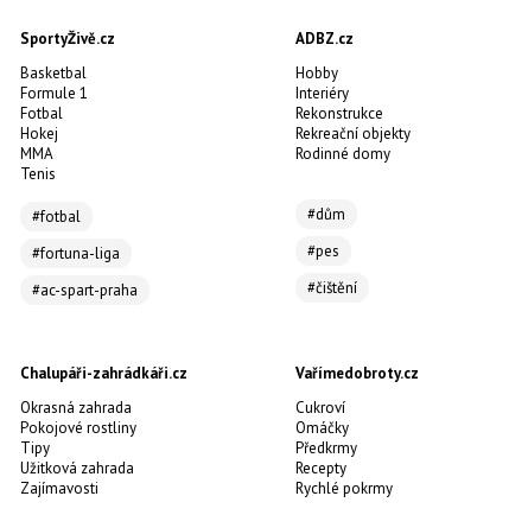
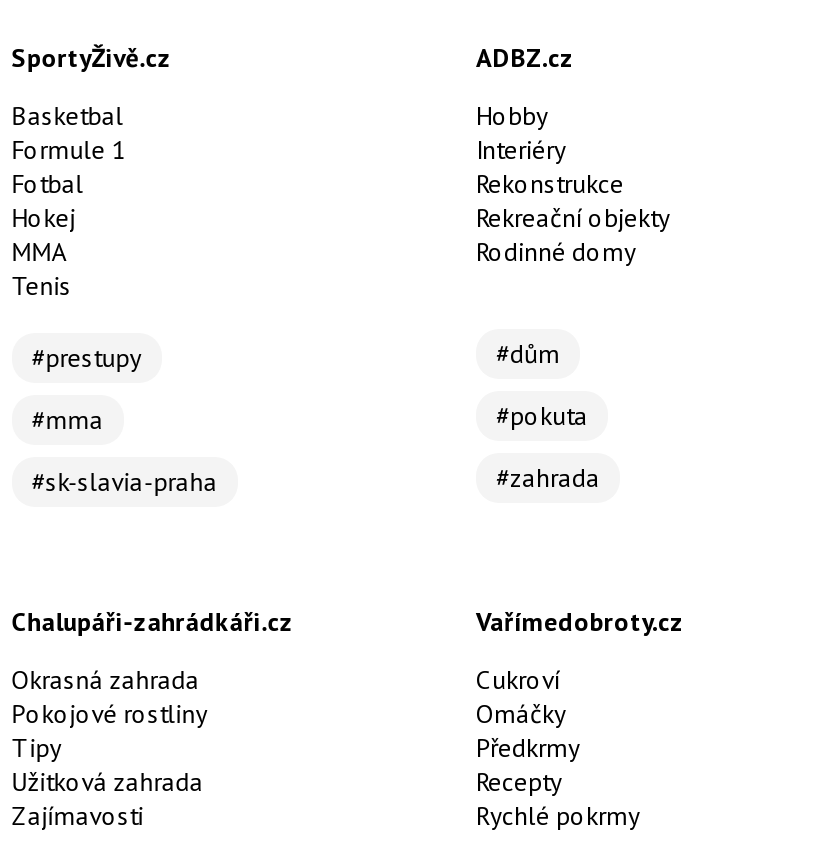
- #fotbal
+ #prestupy

- #fortuna-liga
+ #mma

- #pes
+ #pokuta

- #ac-spart-praha
+ #sk-slavia-praha

- #čištění
+ #zahrada
